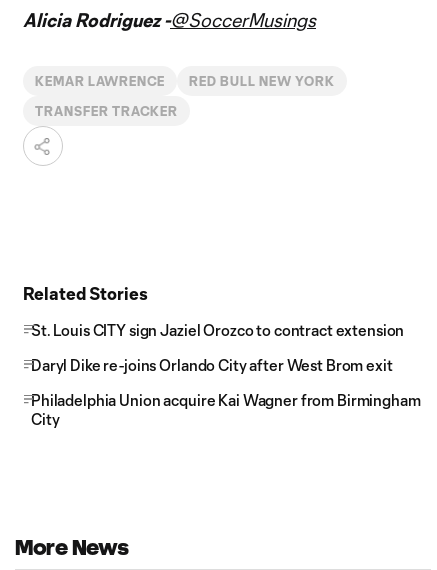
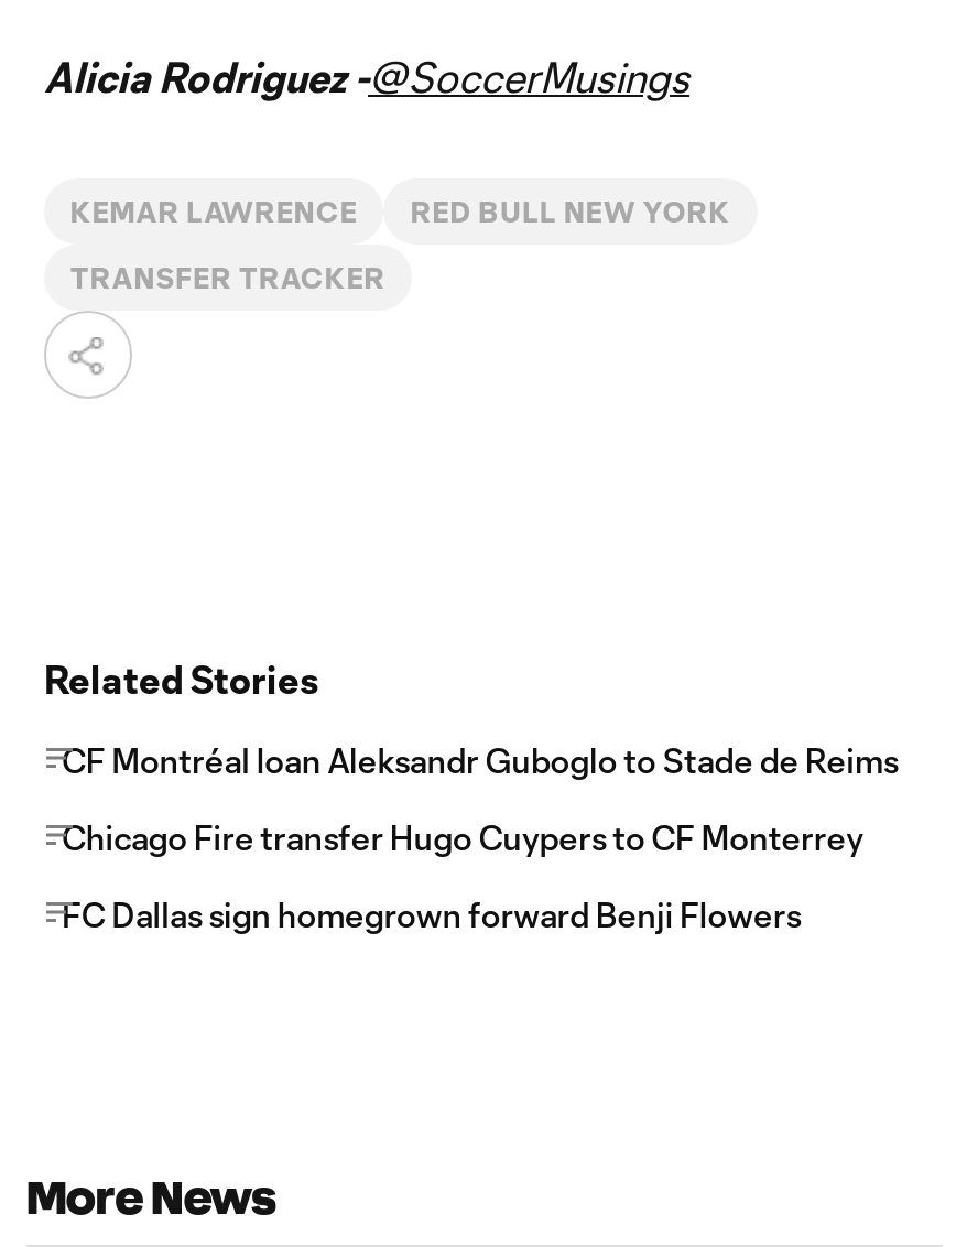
- St. Louis CITY sign Jaziel Orozco to contract extension
+ CF Montréal loan Aleksandr Guboglo to Stade de Reims

- Daryl Dike re-joins Orlando City after West Brom exit
+ Chicago Fire transfer Hugo Cuypers to CF Monterrey

- Philadelphia Union acquire Kai Wagner from Birmingham
- City
+ FC Dallas sign homegrown forward Benji Flowers
